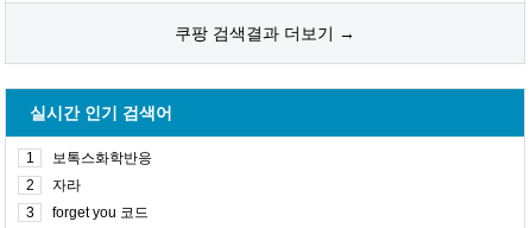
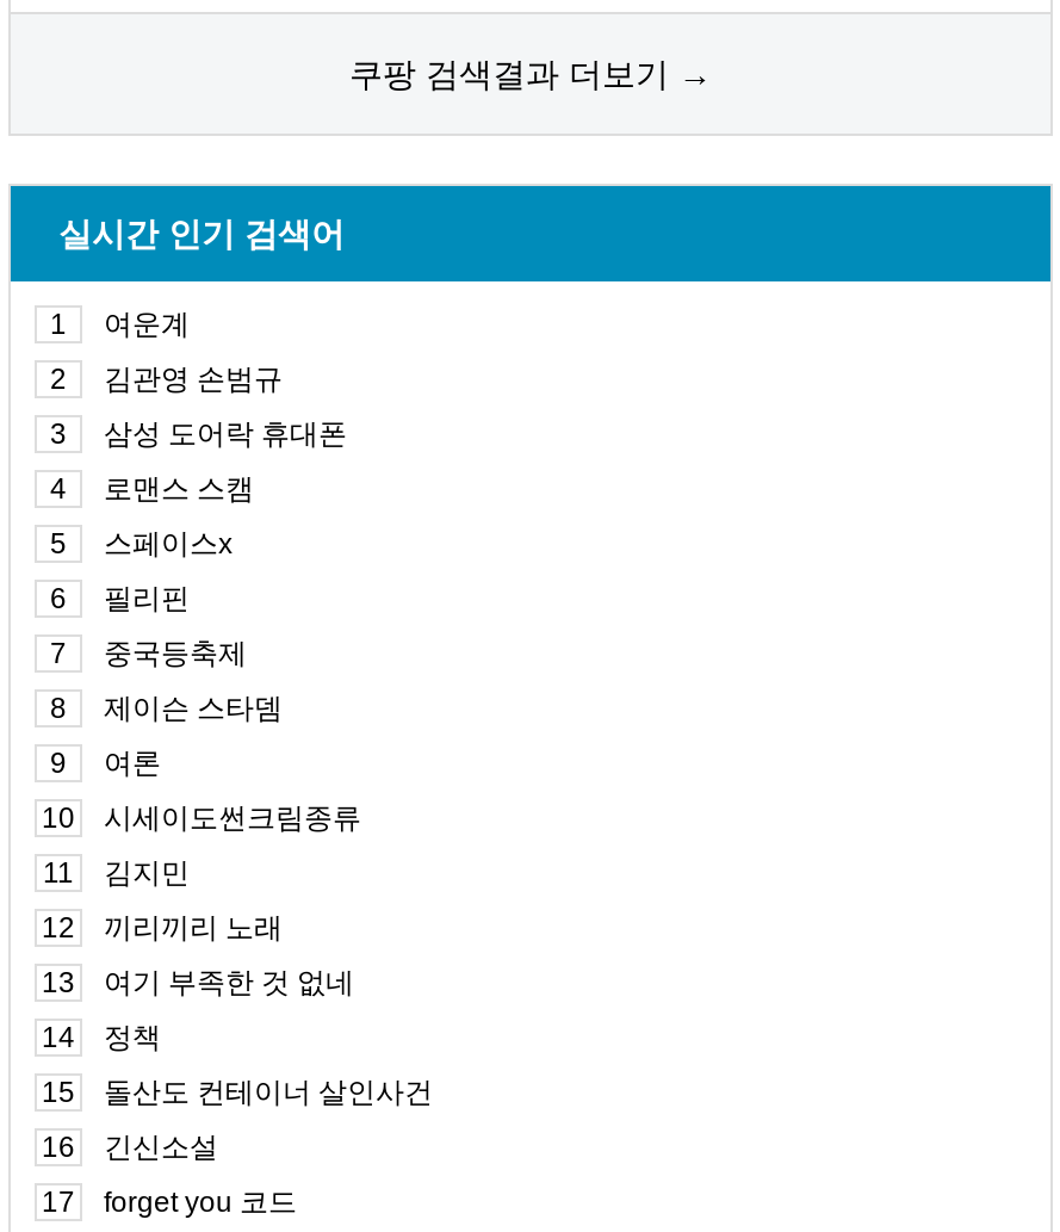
- 보톡스화학반응
+ 여운계

- 자라
+ 김관영 손범규

+ 삼성 도어락 휴대폰
+ 4
+ 로맨스 스캠
+ 5
+ 스페이스x
+ 6
+ 필리핀
+ 7
+ 중국등축제
+ 8
+ 제이슨 스타뎀
+ 9
+ 여론
+ 10
+ 시세이도썬크림종류
+ 11
+ 김지민
+ 12
+ 끼리끼리 노래
+ 13
+ 여기 부족한 것 없네
+ 14
+ 정책
+ 15
+ 돌산도 컨테이너 살인사건
+ 16
+ 긴신소설
+ 17
